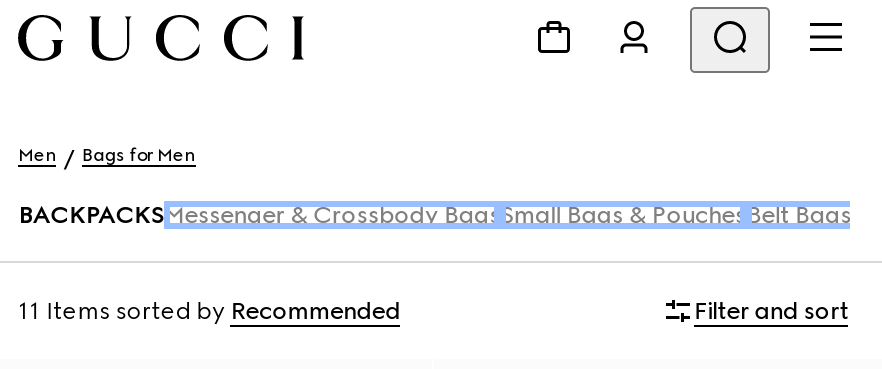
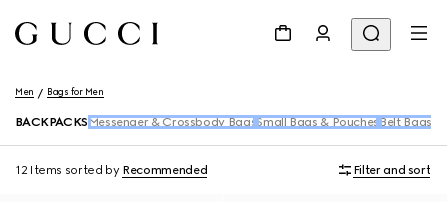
- 11 Items sorted by Recommended
+ 12 Items sorted by Recommended
